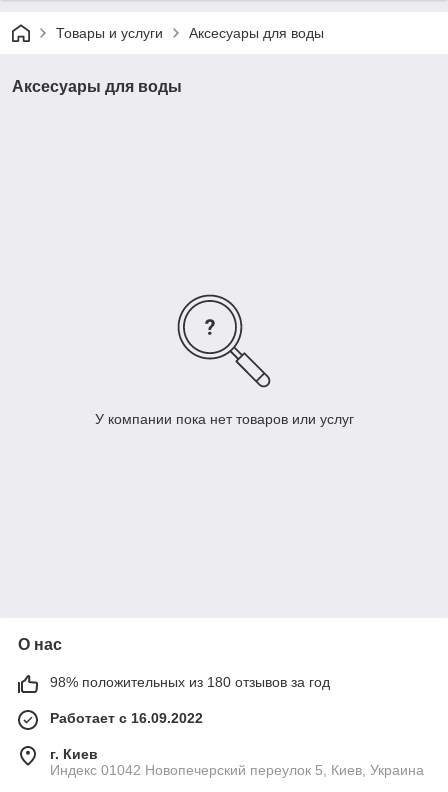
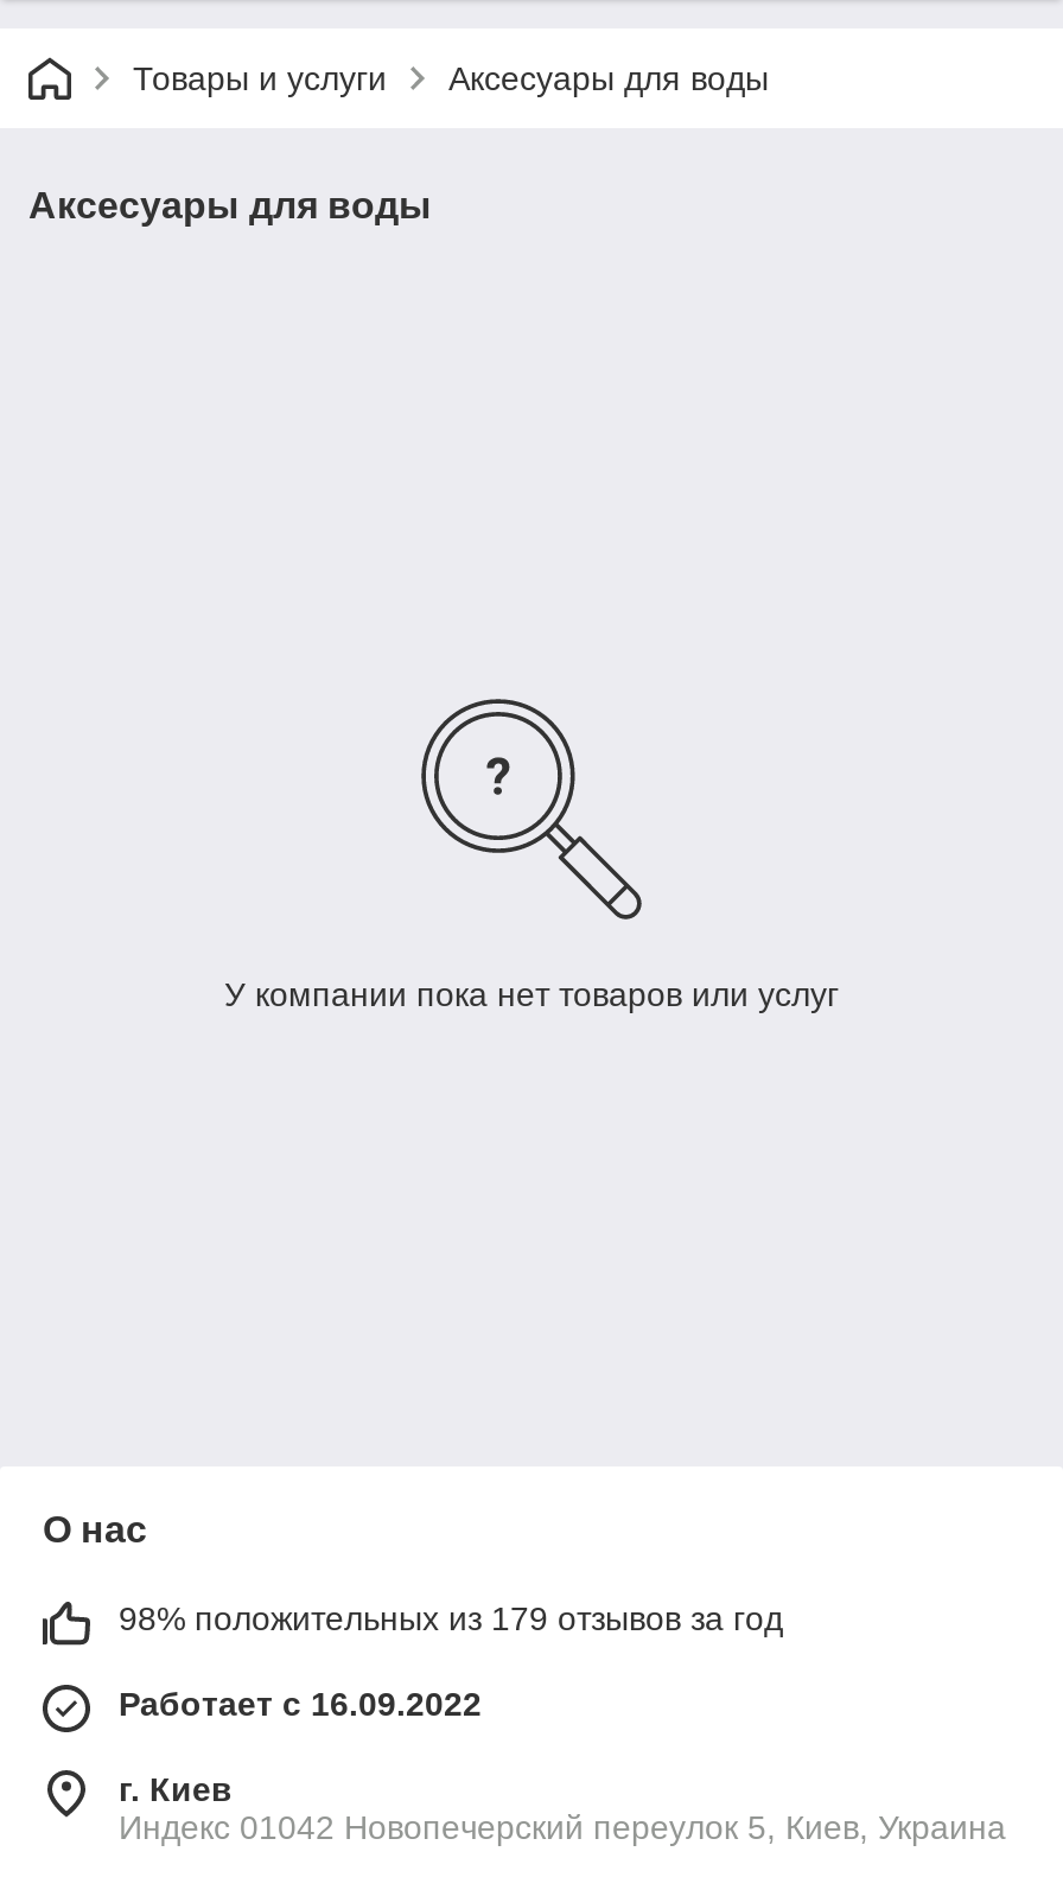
- 98% положительных из 180 отзывов за год
+ 98% положительных из 179 отзывов за год
